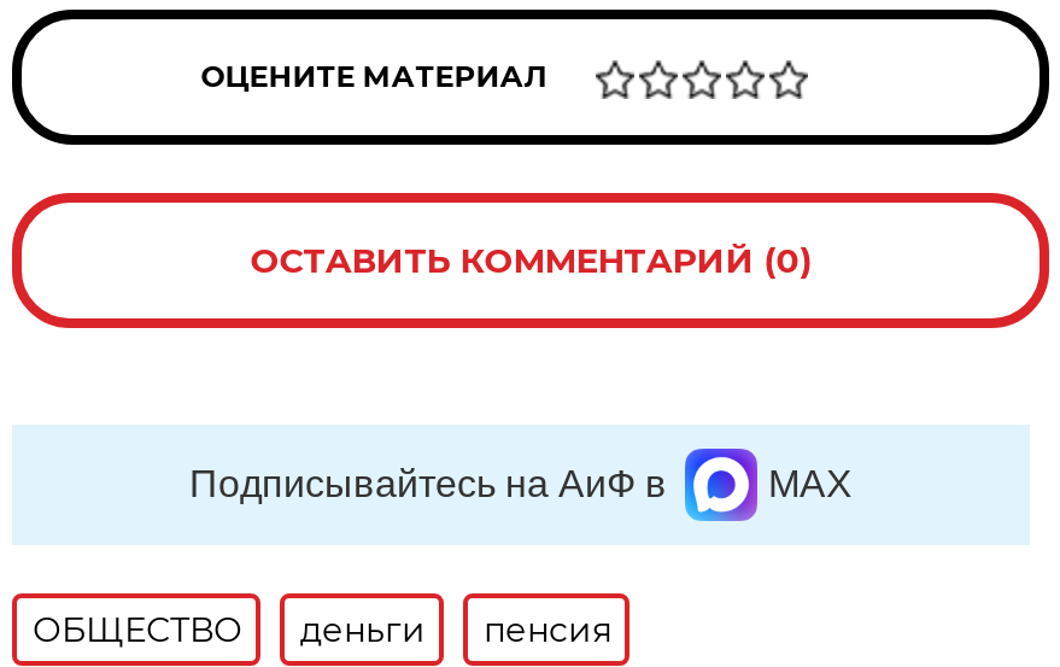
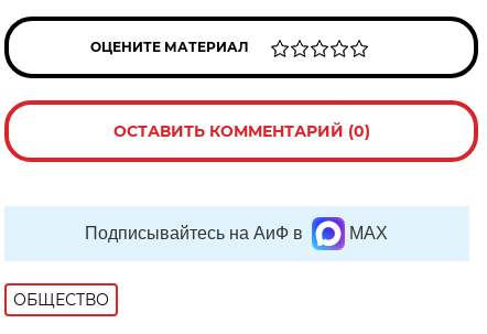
- деньги
- пенсия
